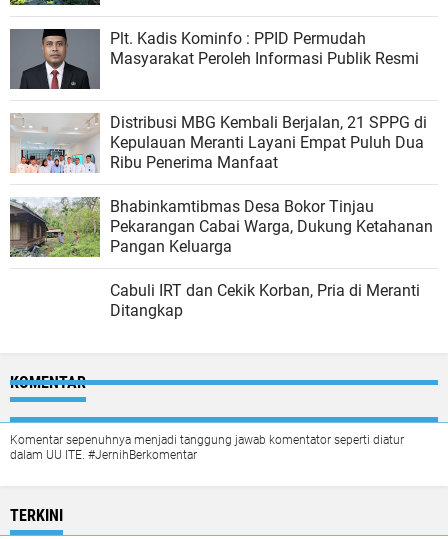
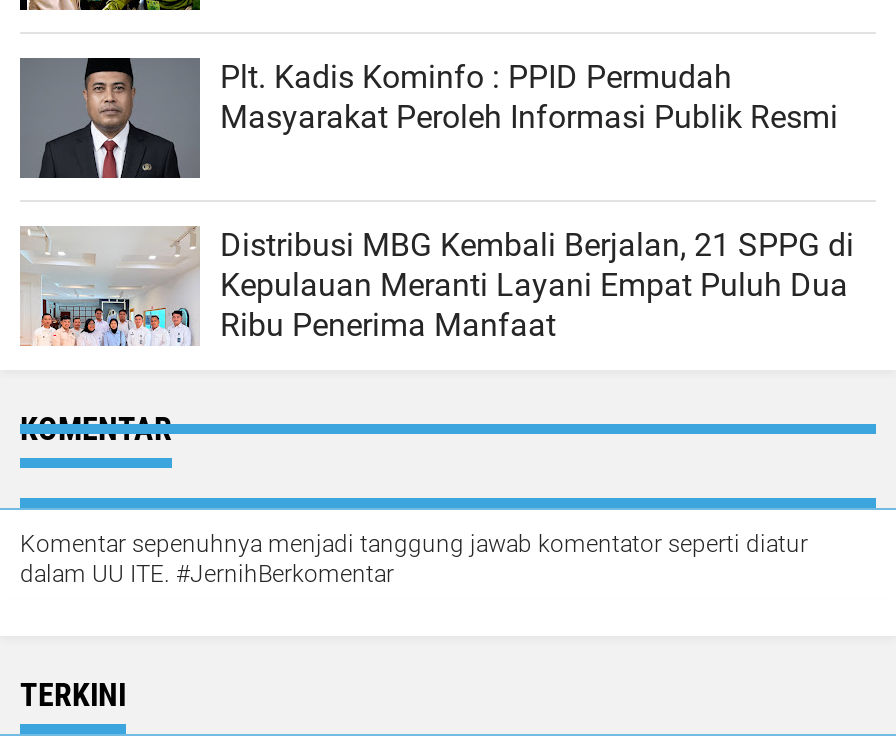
- [image]
- Bhabinkamtibmas Desa Bokor Tinjau
- Pekarangan Cabai Warga, Dukung Ketahanan
- Pangan Keluarga
- Cabuli IRT dan Cekik Korban, Pria di Meranti
- Ditangkap
